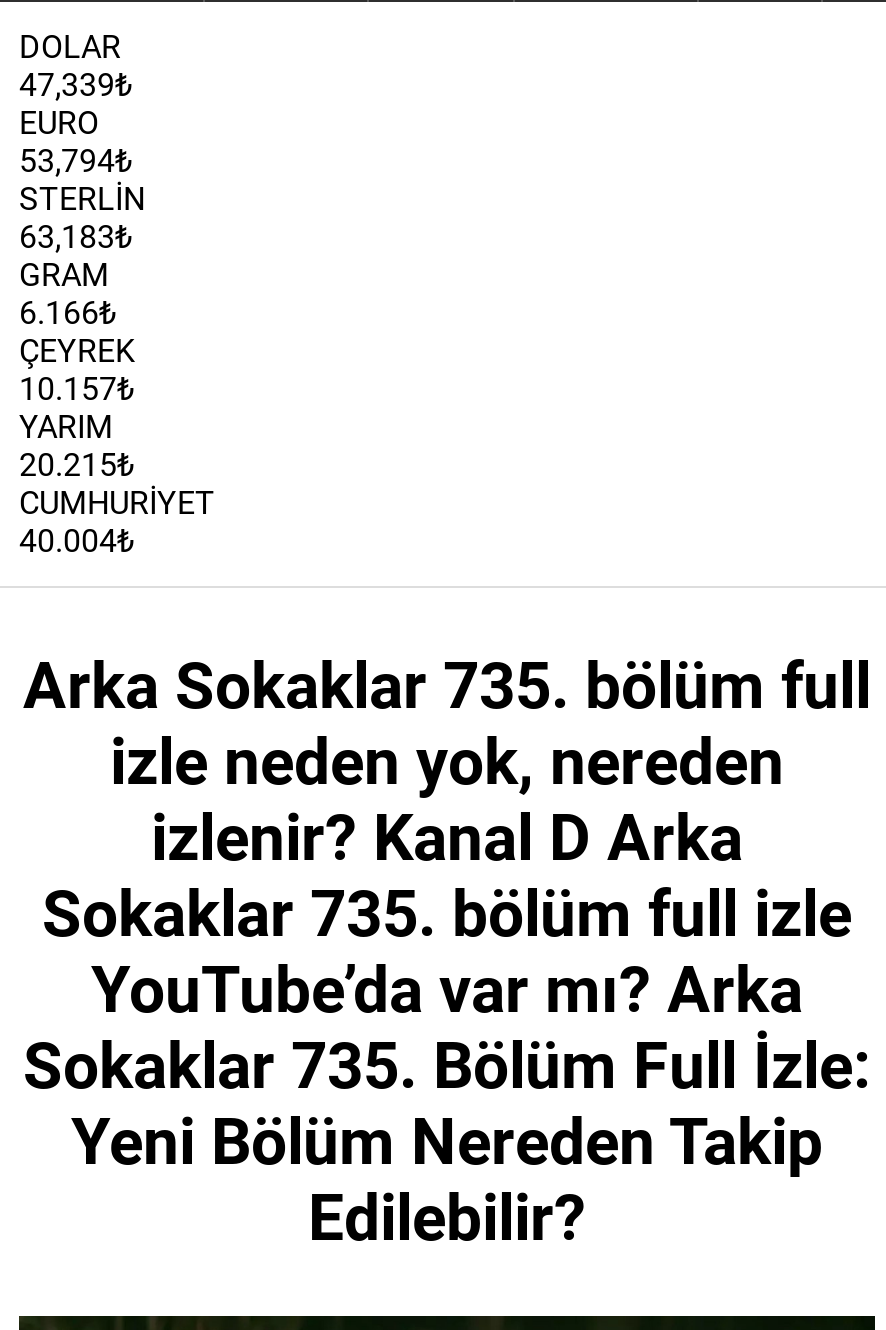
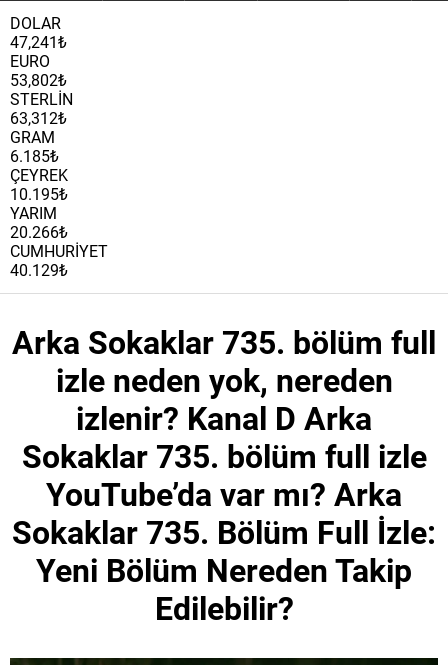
- 47,339₺
+ 47,241₺

- 53,794₺
+ 53,802₺

- 63,183₺
+ 63,312₺

- 6.166₺
+ 6.185₺

- 10.157₺
+ 10.195₺

- 20.215₺
+ 20.266₺

- 40.004₺
+ 40.129₺
